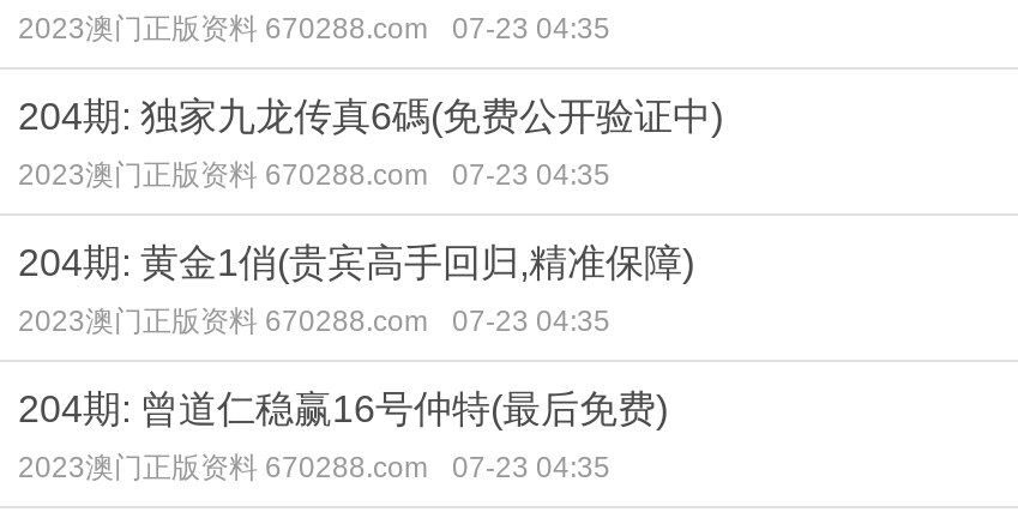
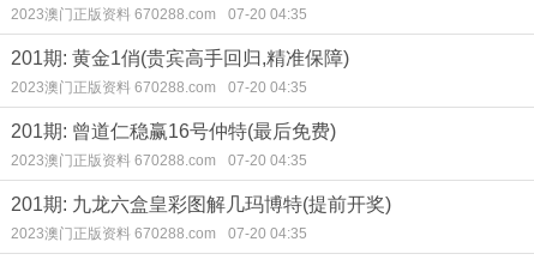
- 2023澳门正版资料 670288.com 07-23 04:35
+ 2023澳门正版资料 670288.com 07-20 04:35

- 204期: 独家九龙传真6碼(免费公开验证中)
+ 201期: 黄金1俏(贵宾高手回归,精准保障)

- 2023澳门正版资料 670288.com 07-23 04:35
+ 2023澳门正版资料 670288.com 07-20 04:35

- 204期: 黄金1俏(贵宾高手回归,精准保障)
+ 201期: 曾道仁稳赢16号仲特(最后免费)

- 2023澳门正版资料 670288.com 07-23 04:35
+ 2023澳门正版资料 670288.com 07-20 04:35

- 204期: 曾道仁稳赢16号仲特(最后免费)
+ 201期: 九龙六盒皇彩图解几玛博特(提前开奖)

- 2023澳门正版资料 670288.com 07-23 04:35
+ 2023澳门正版资料 670288.com 07-20 04:35
